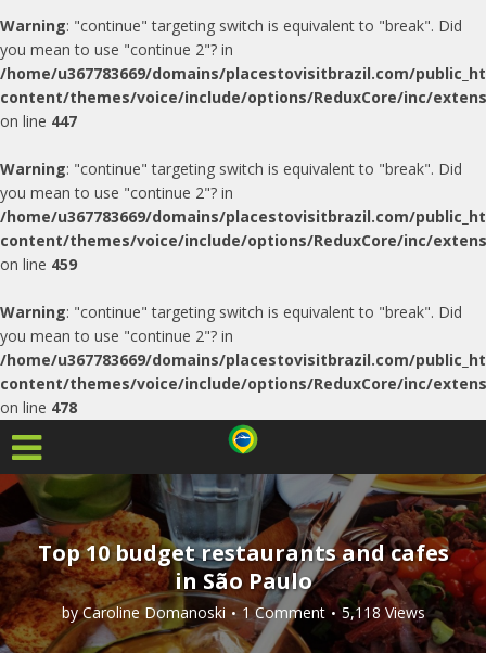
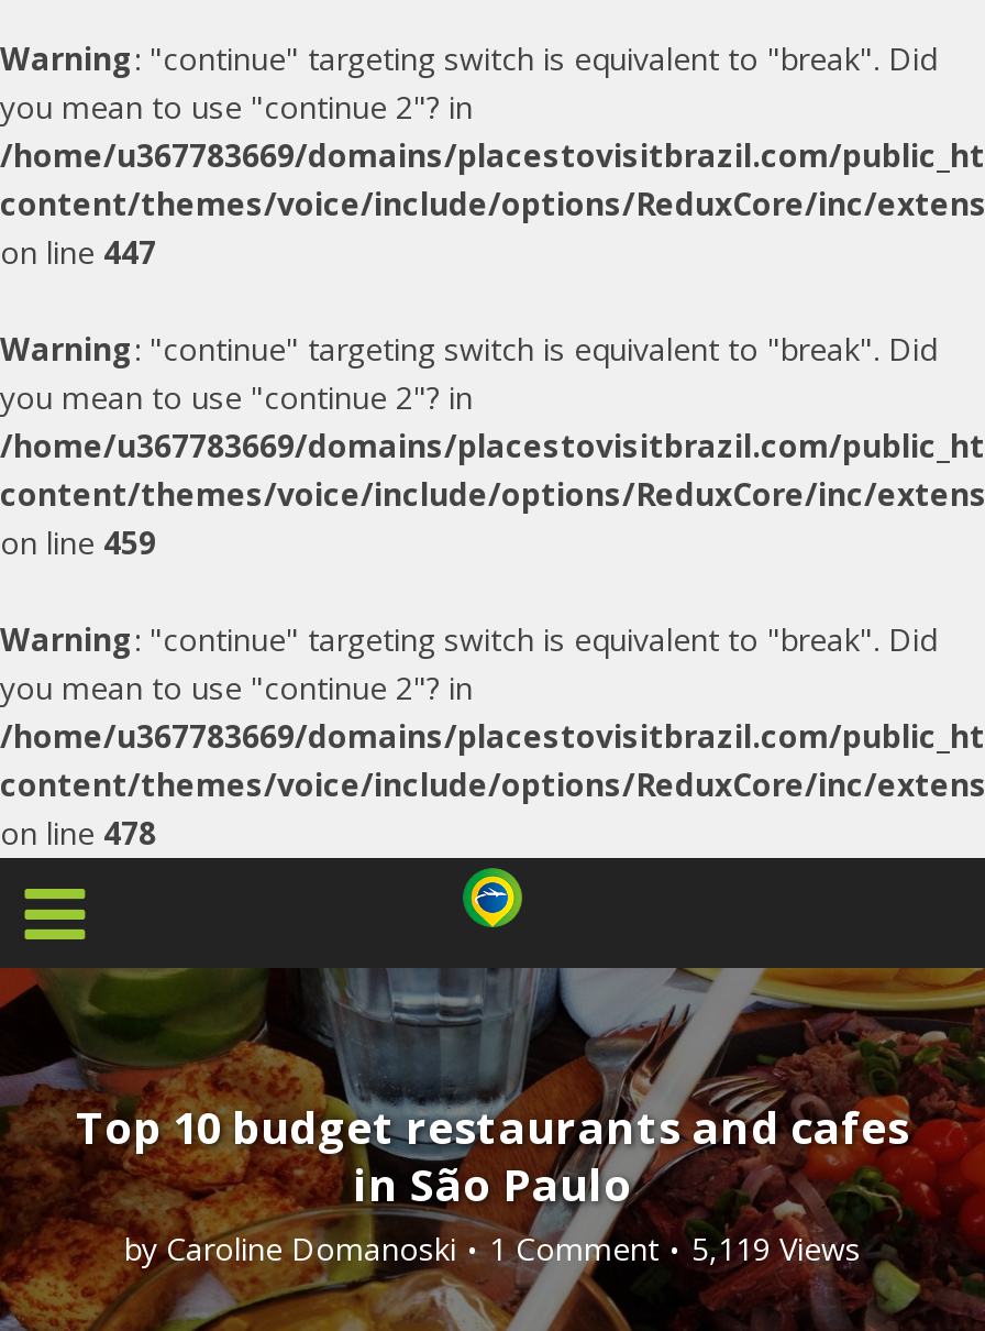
- by Caroline Domanoski 1 Comment 5,118 Views
+ by Caroline Domanoski 1 Comment 5,119 Views
